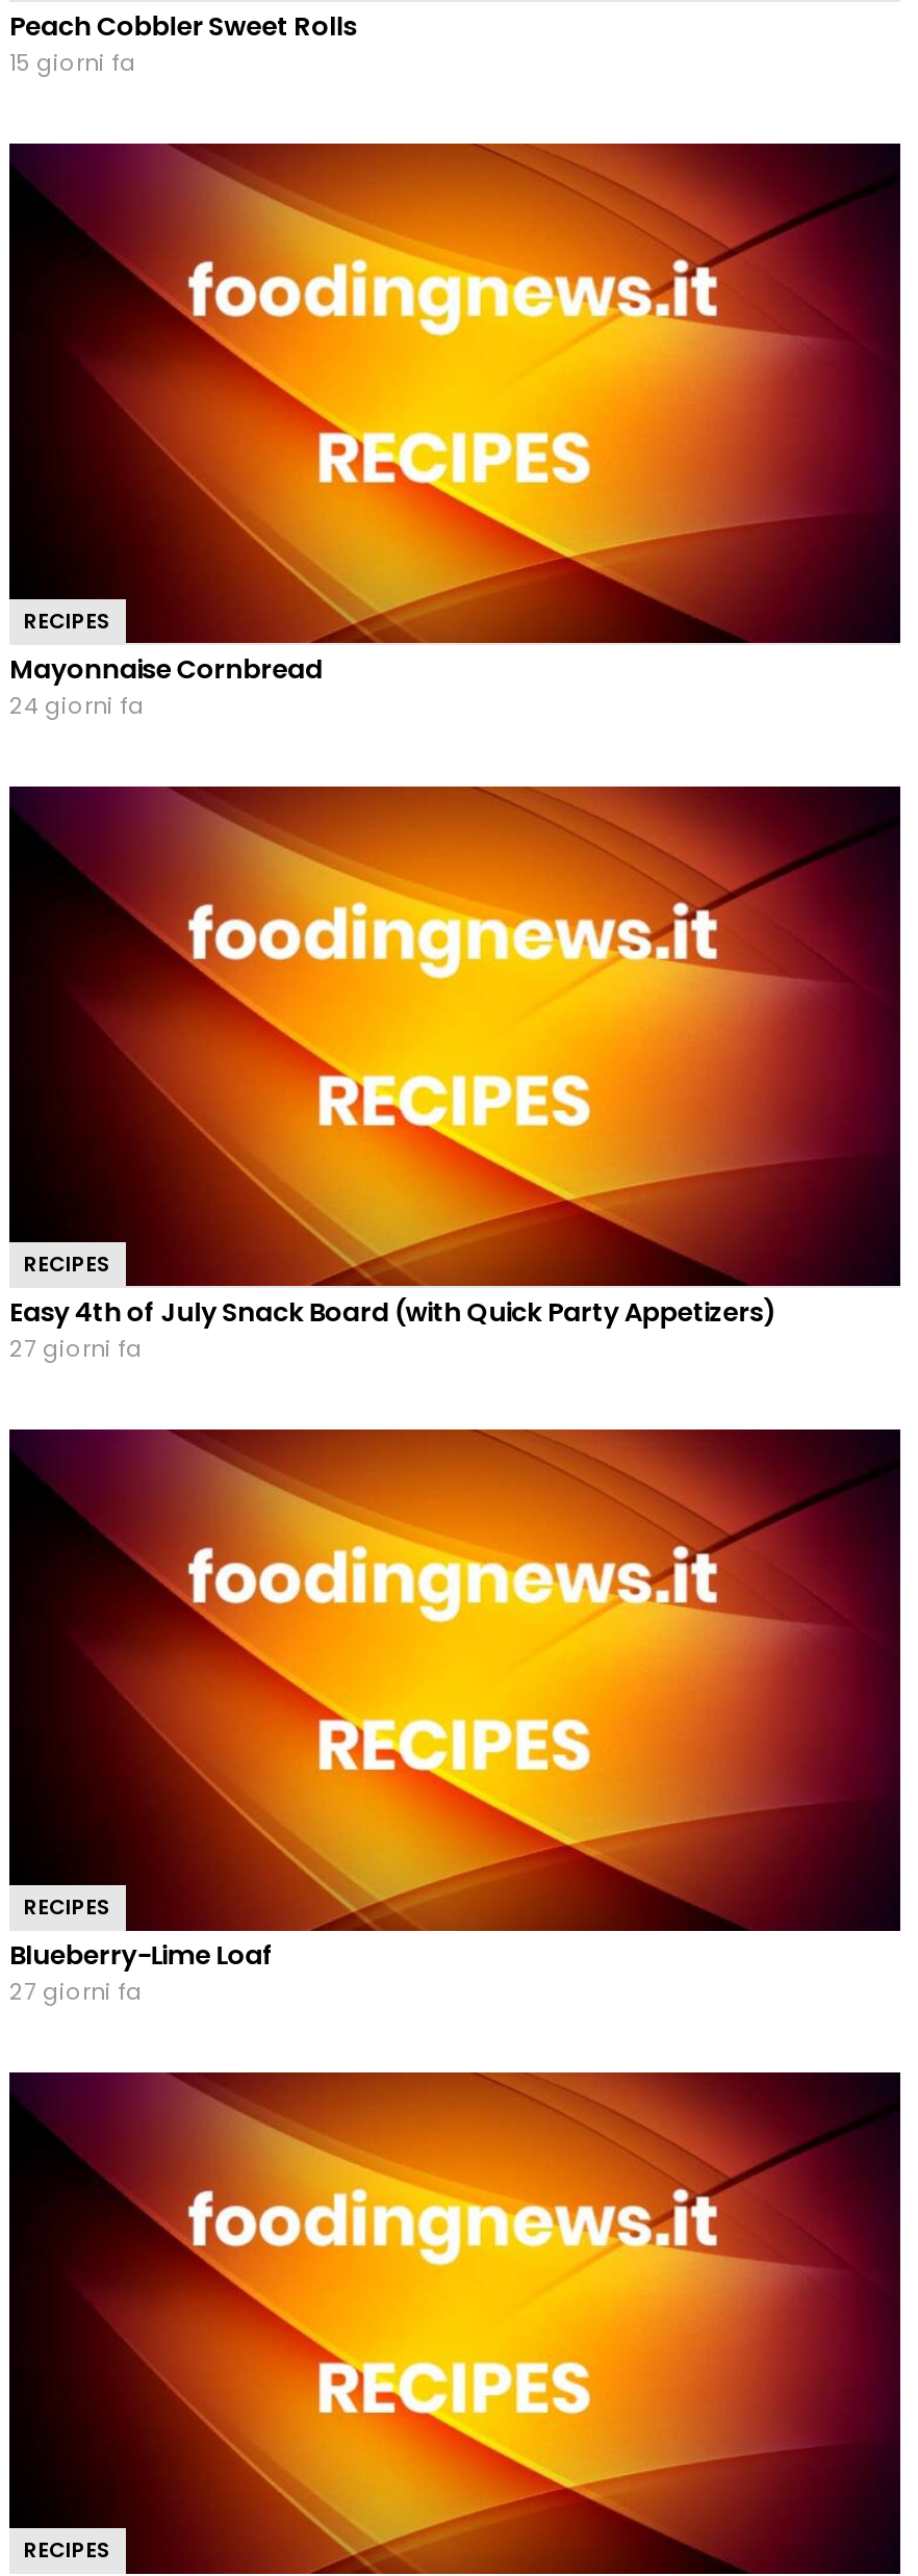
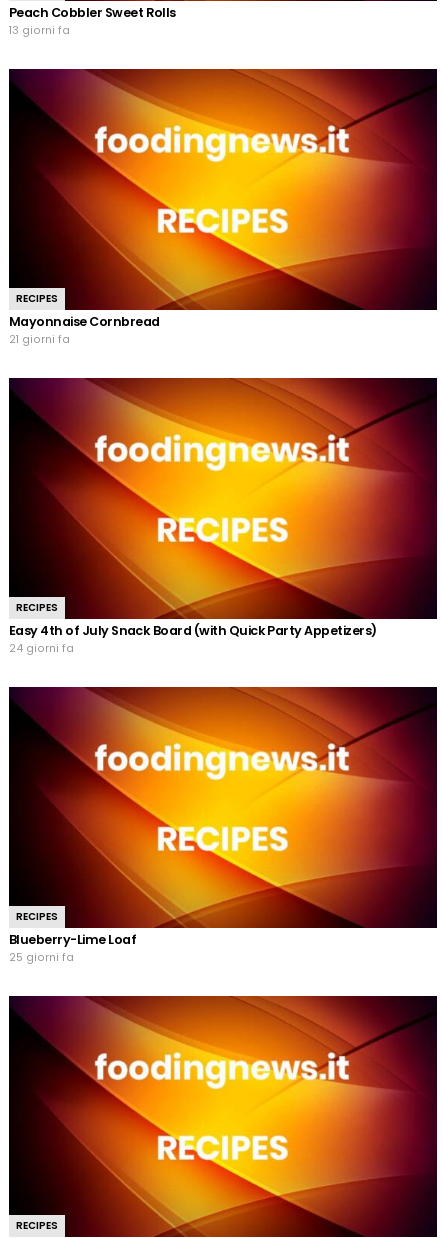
- 15 giorni fa
+ 13 giorni fa

- 24 giorni fa
+ 21 giorni fa

- 27 giorni fa
+ 24 giorni fa

- 27 giorni fa
+ 25 giorni fa
